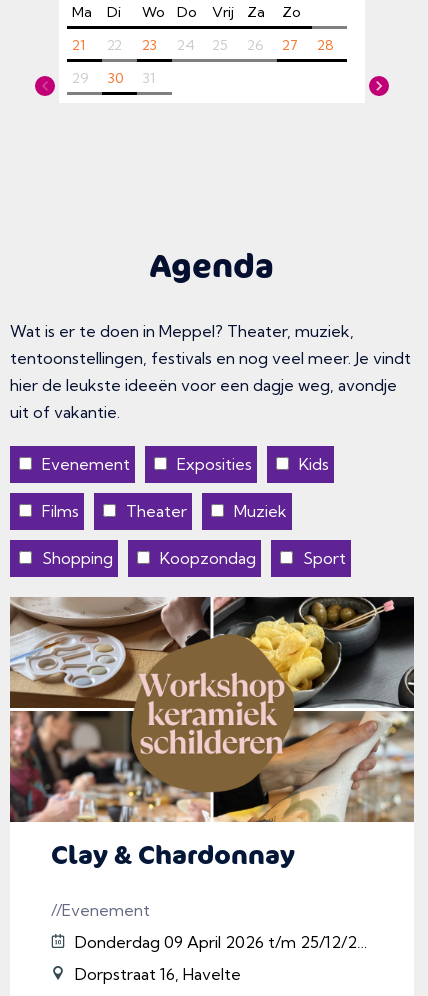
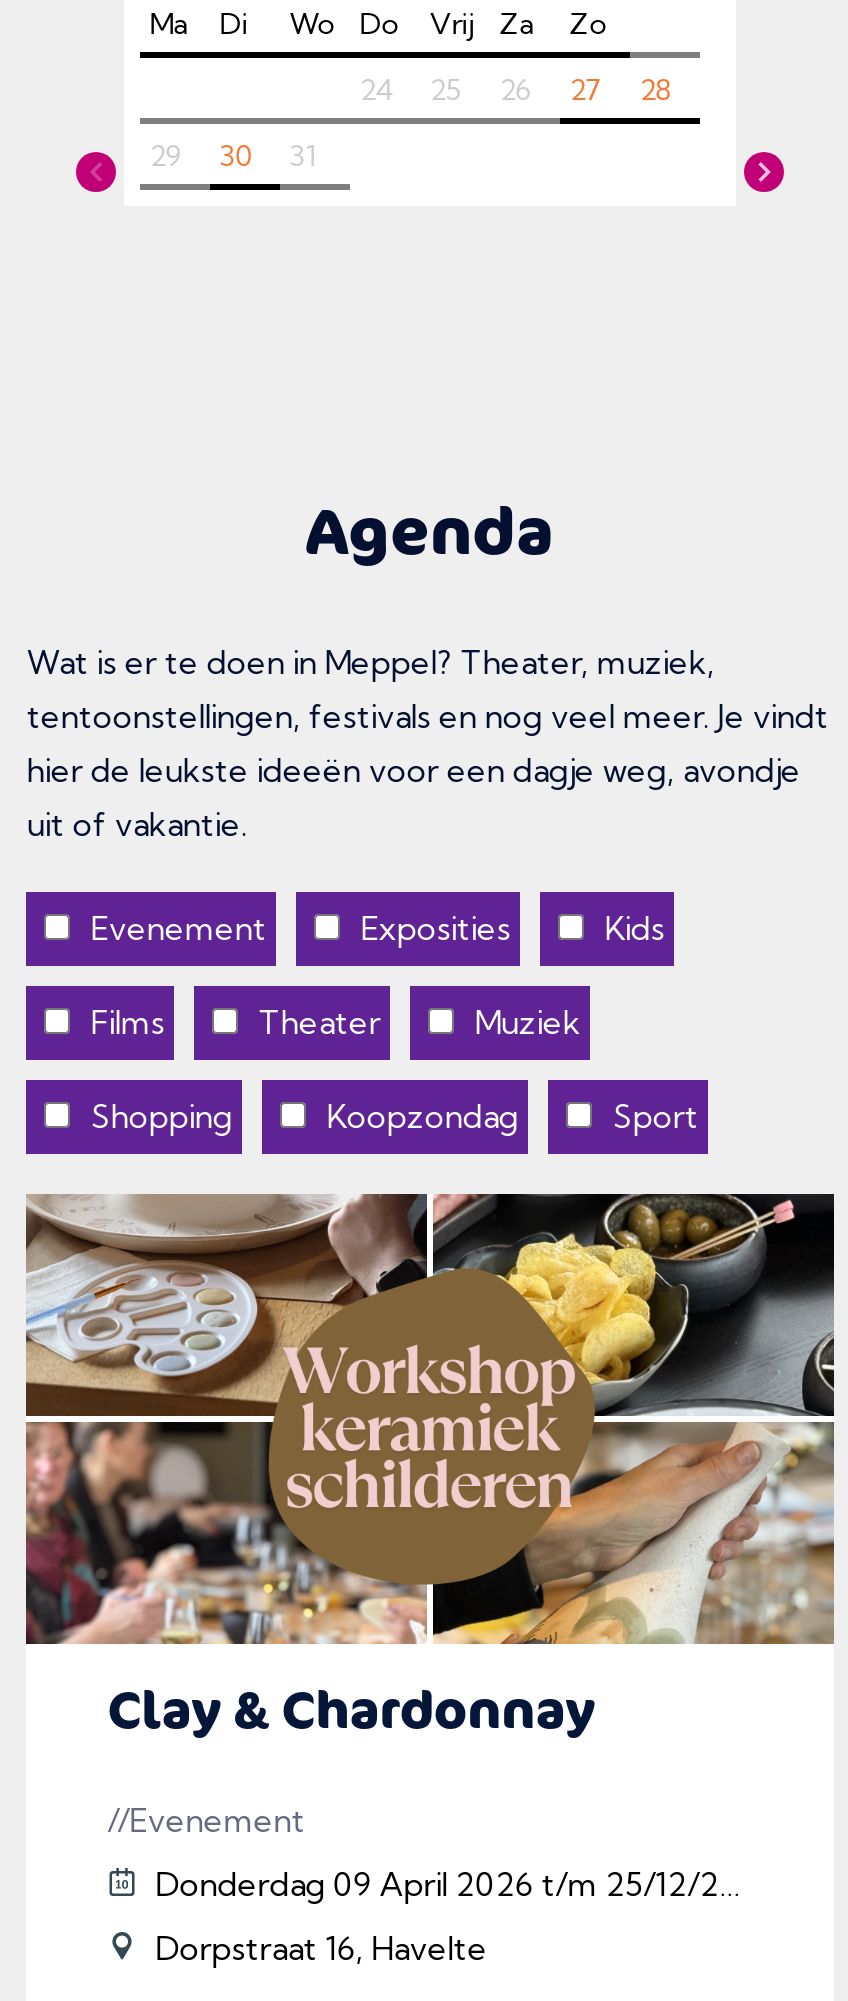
- 21
- 22
- 23
